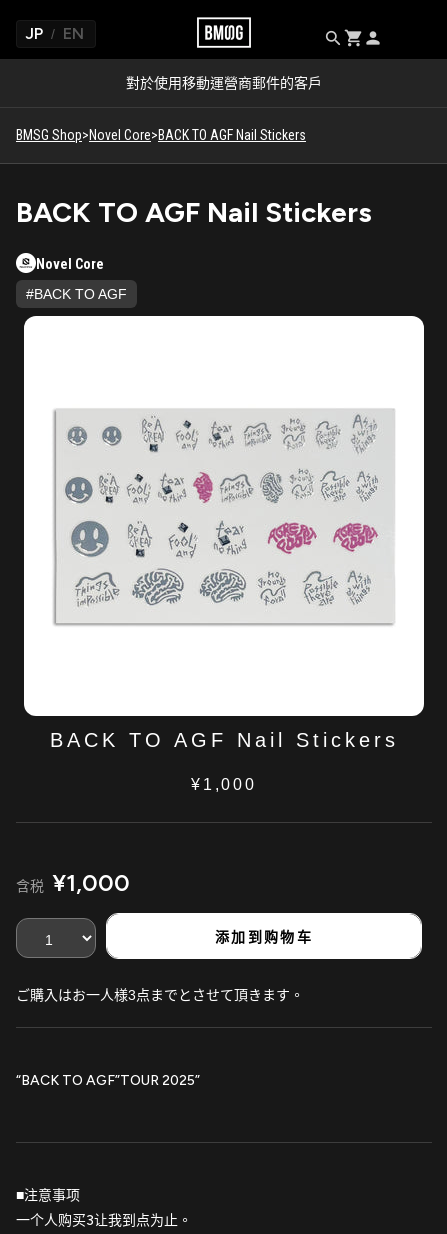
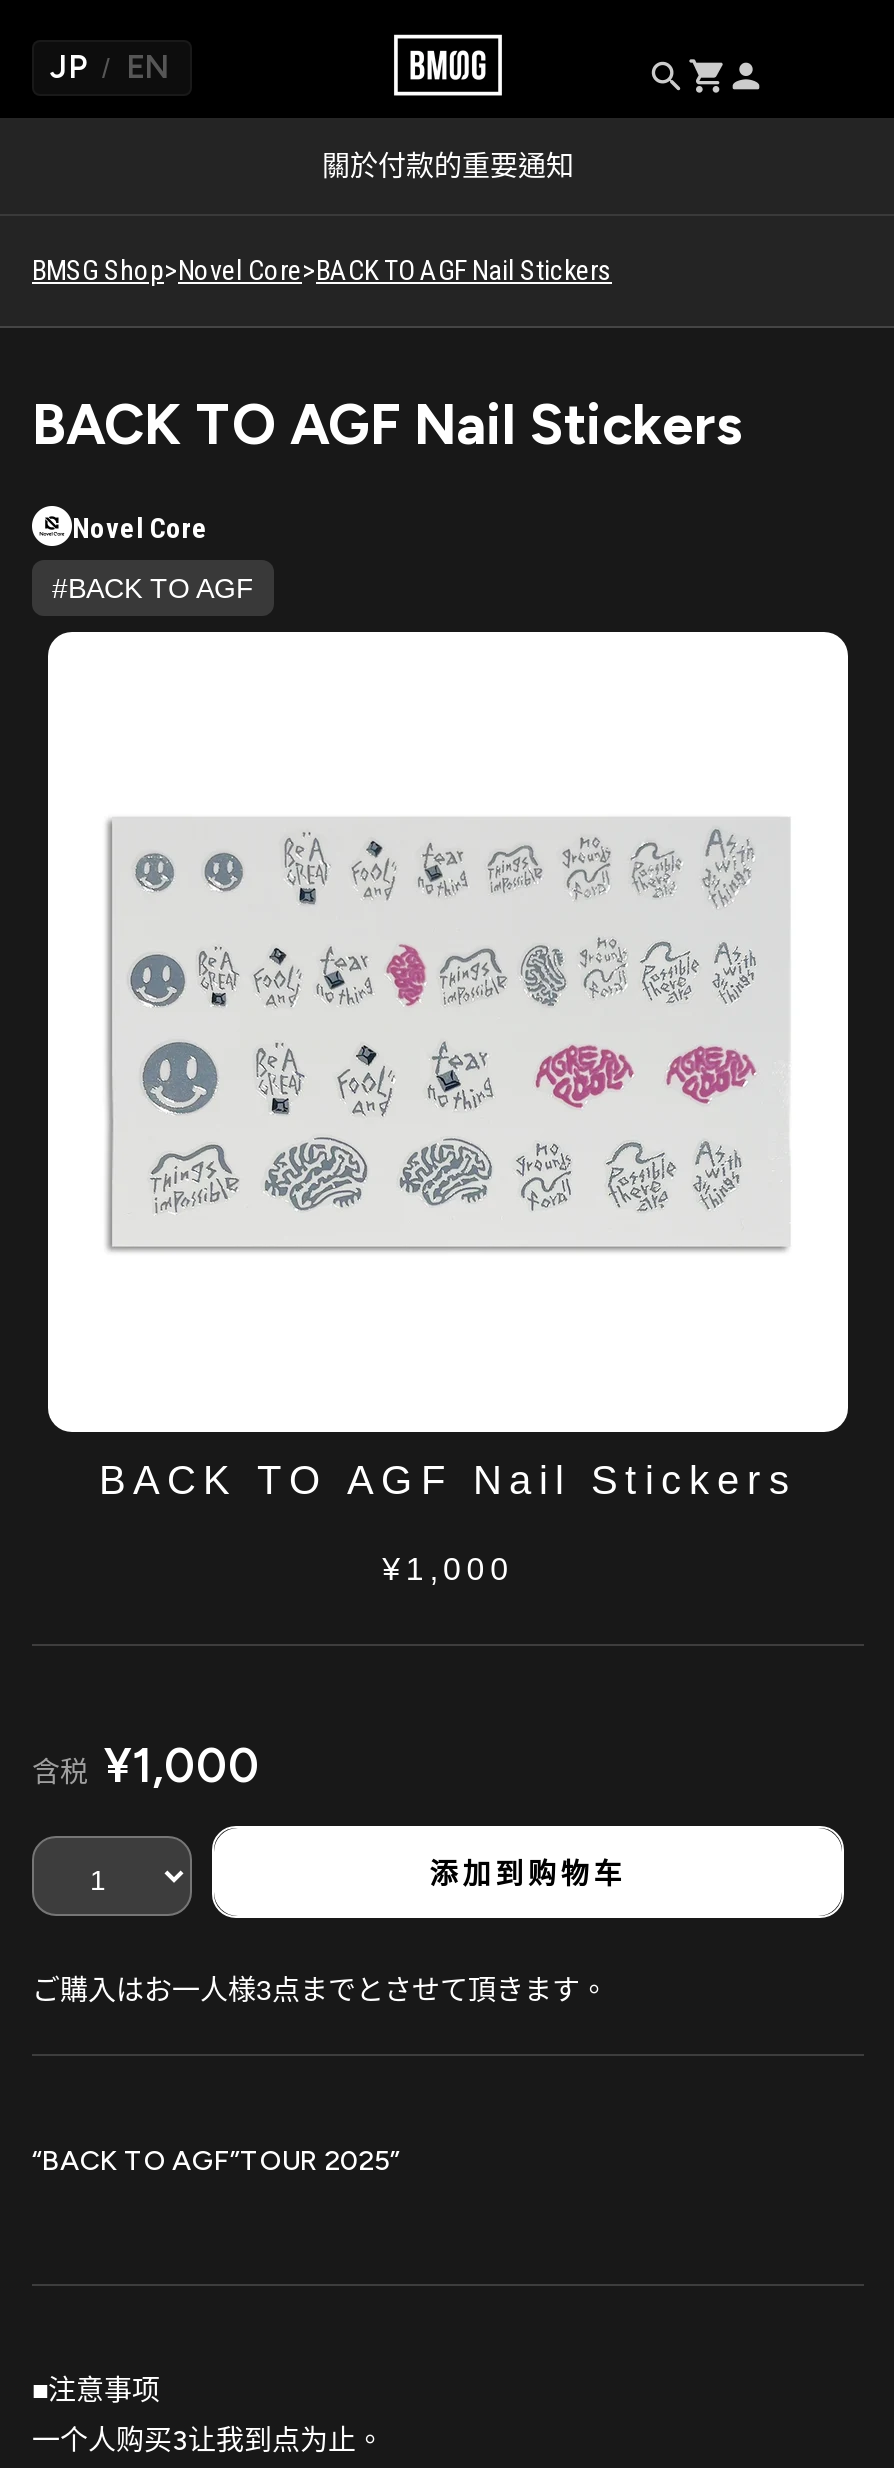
- 對於使用移動運營商郵件的客戶
+ 關於付款的重要通知
